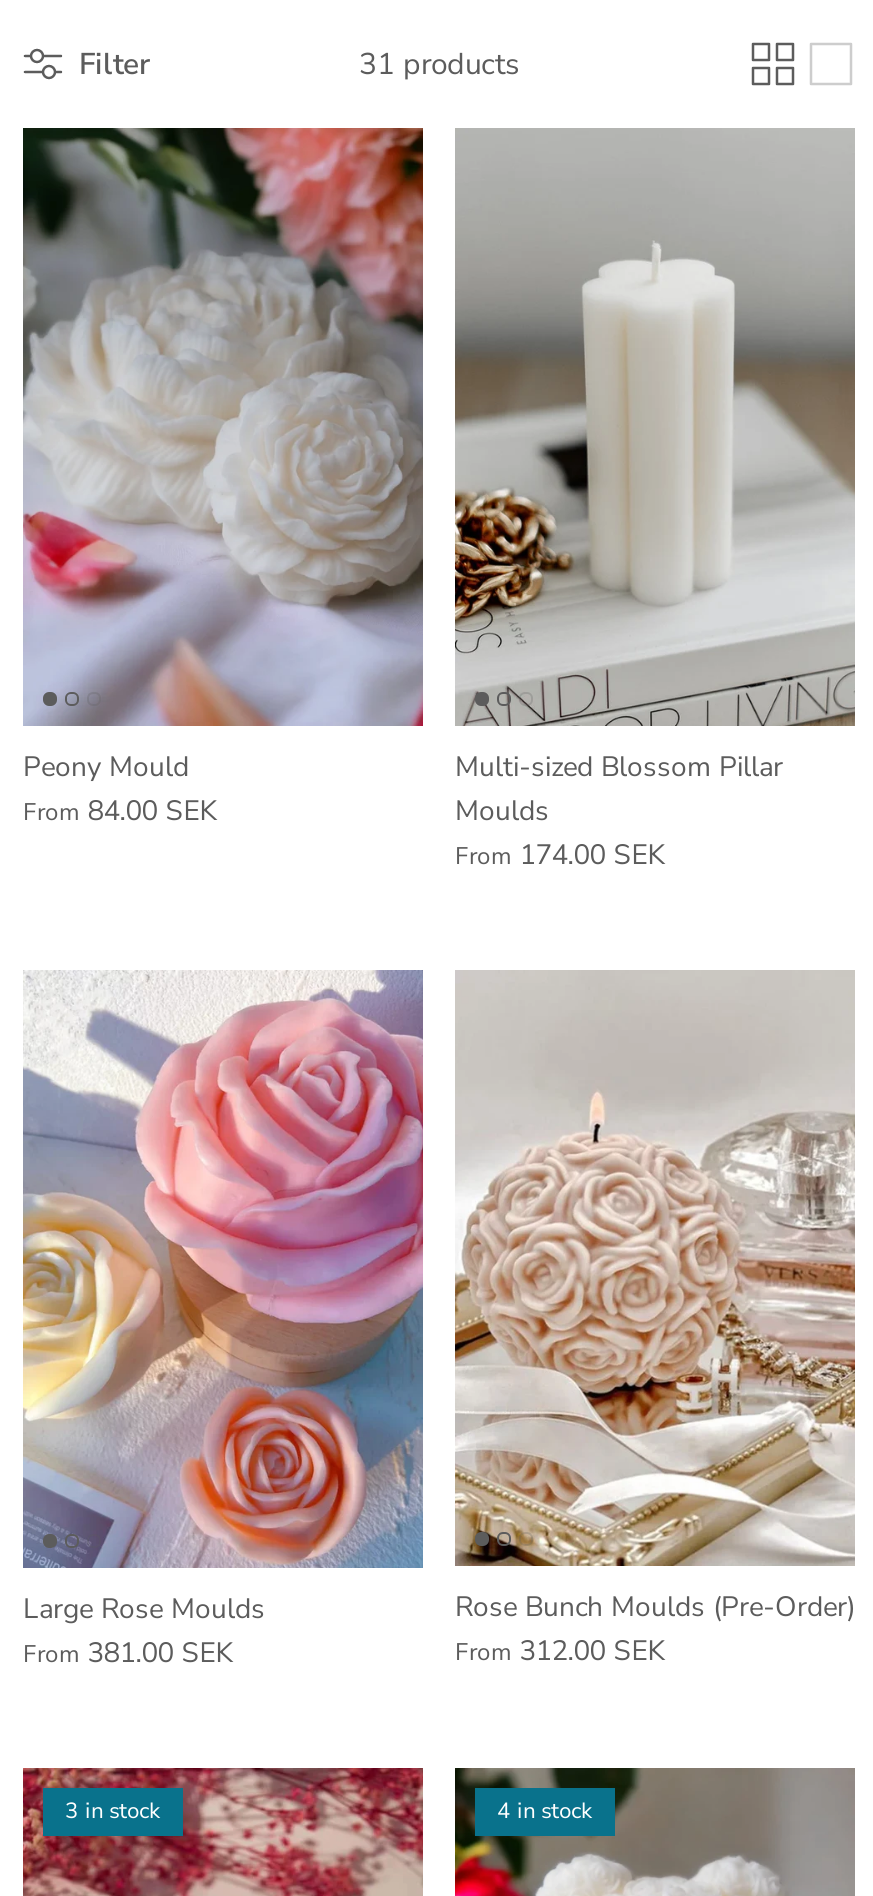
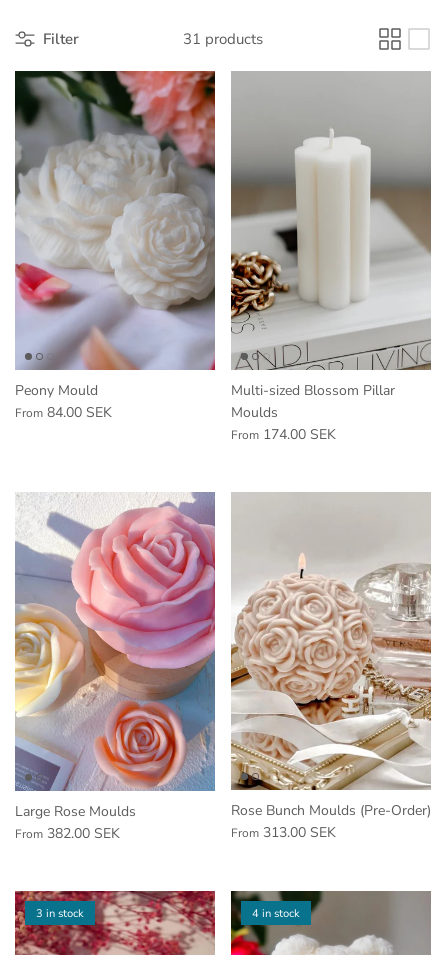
- From 381.00 SEK
+ From 382.00 SEK

- From 312.00 SEK
+ From 313.00 SEK
